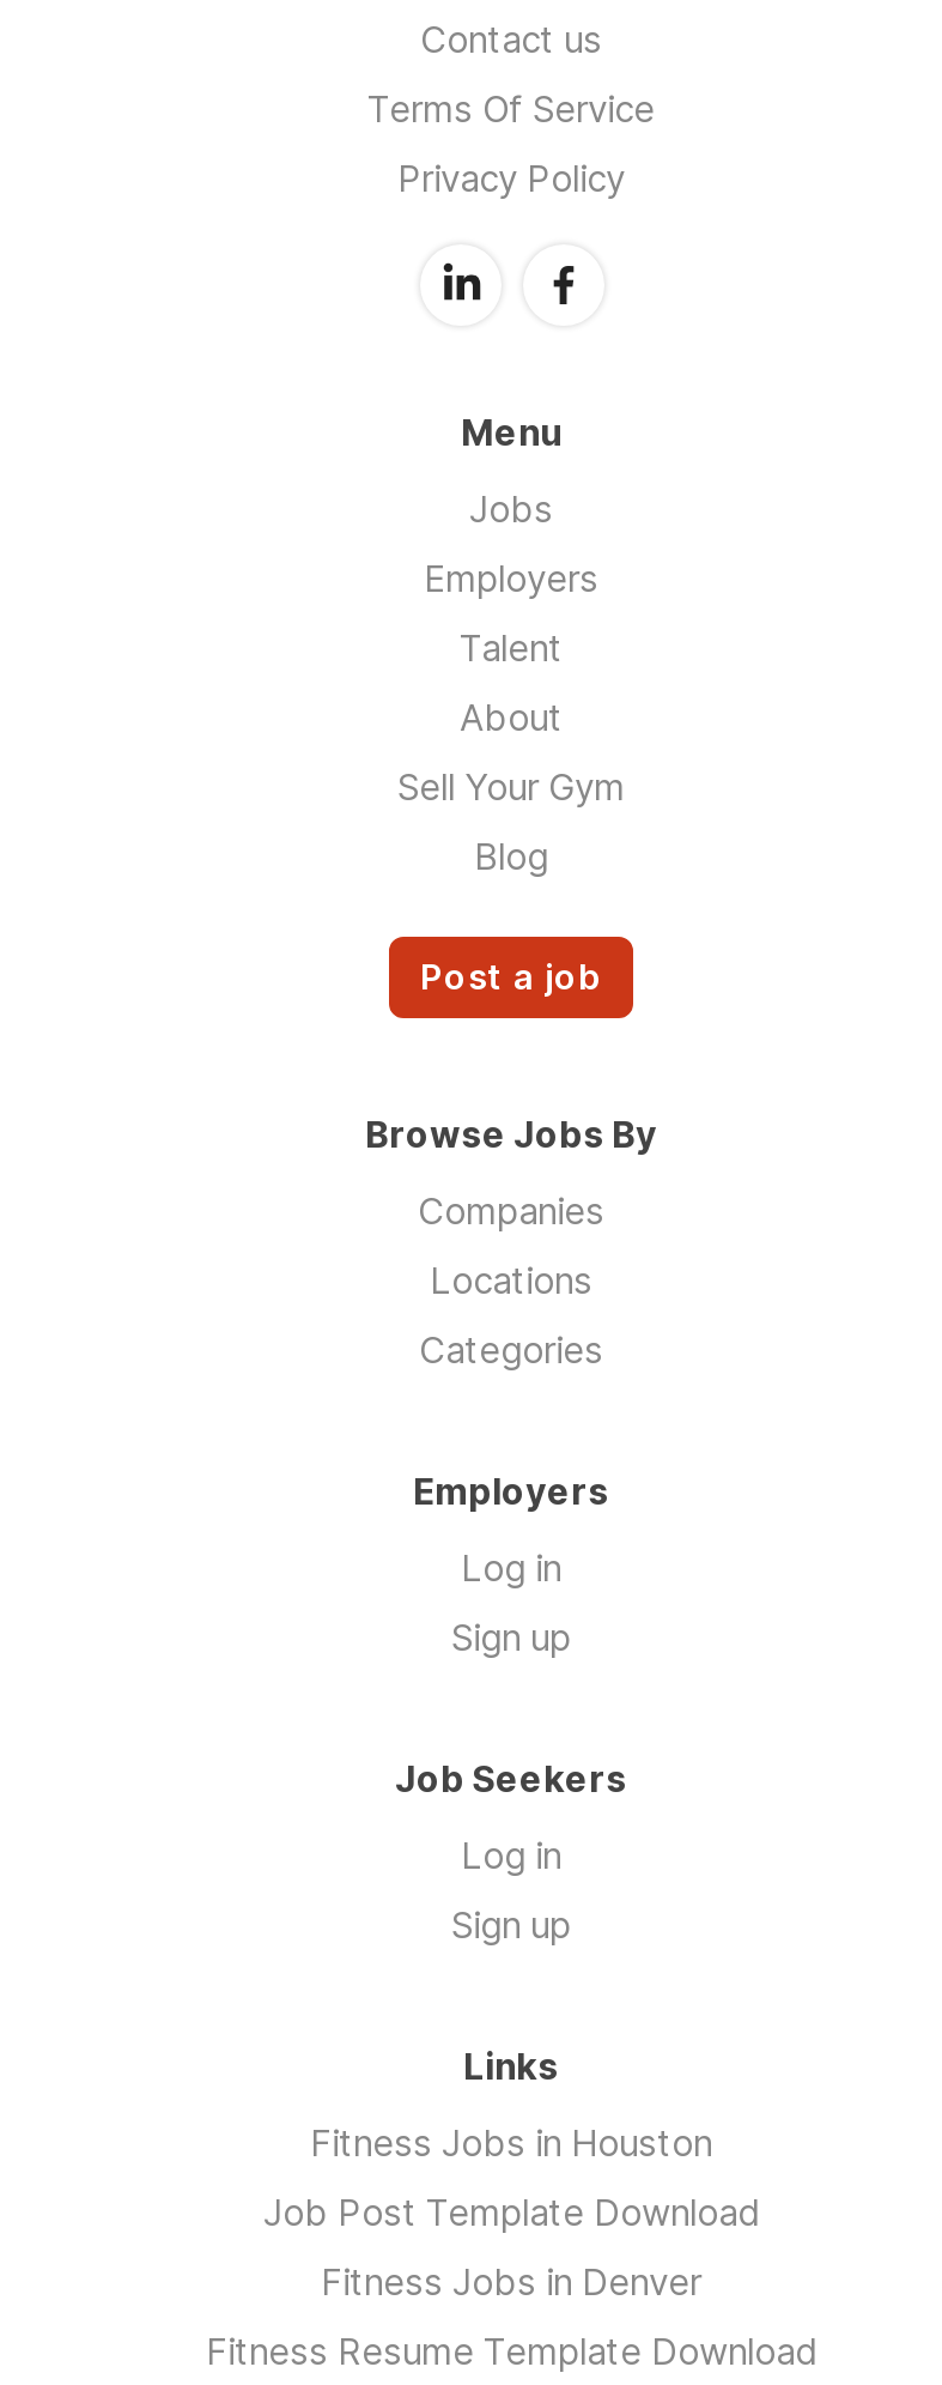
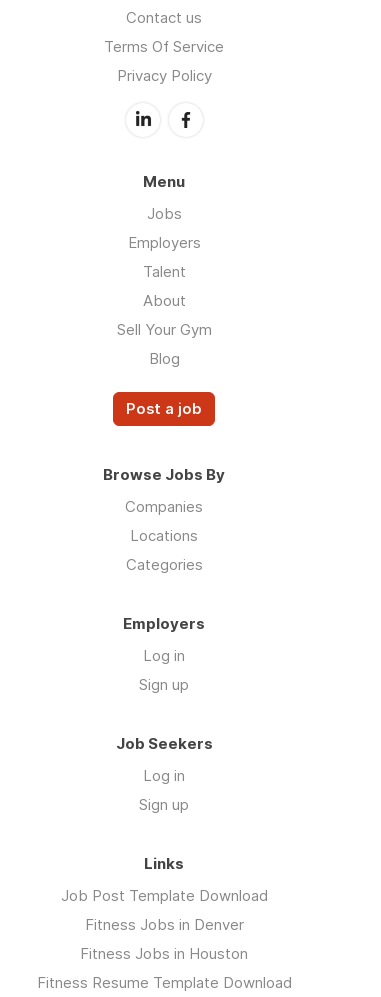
moved down: Fitness Jobs in Houston

moved up: Job Post Template Download | Fitness Jobs in Denver
